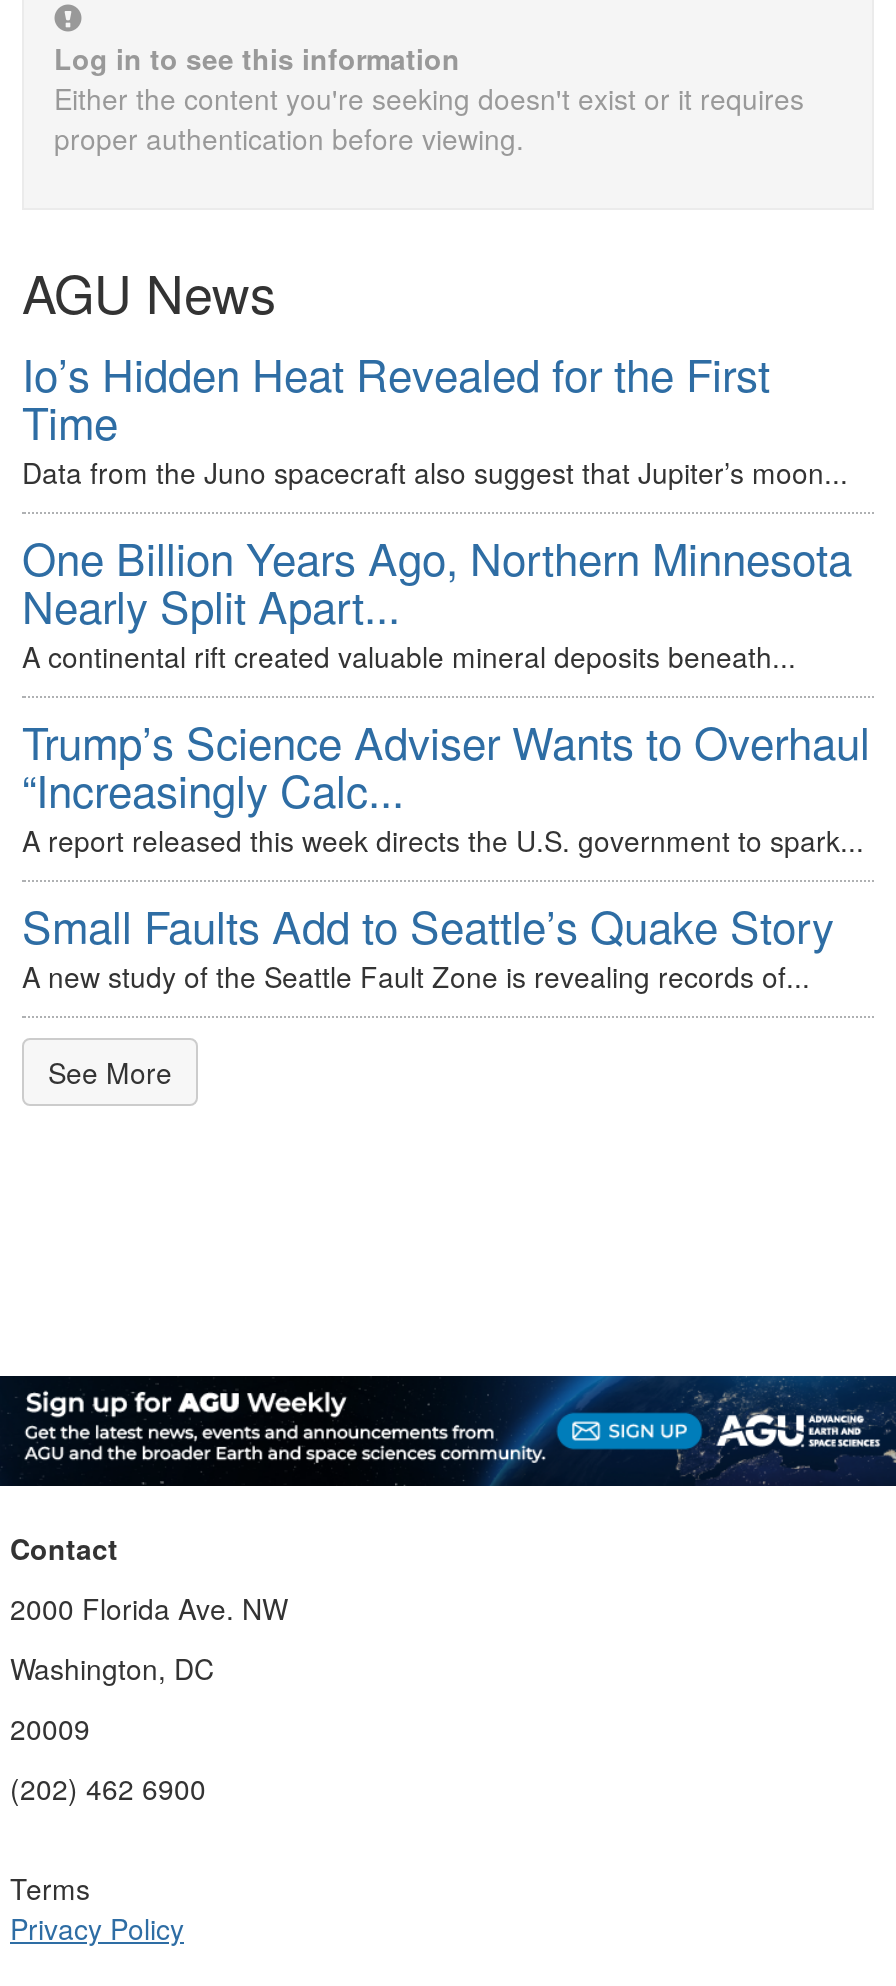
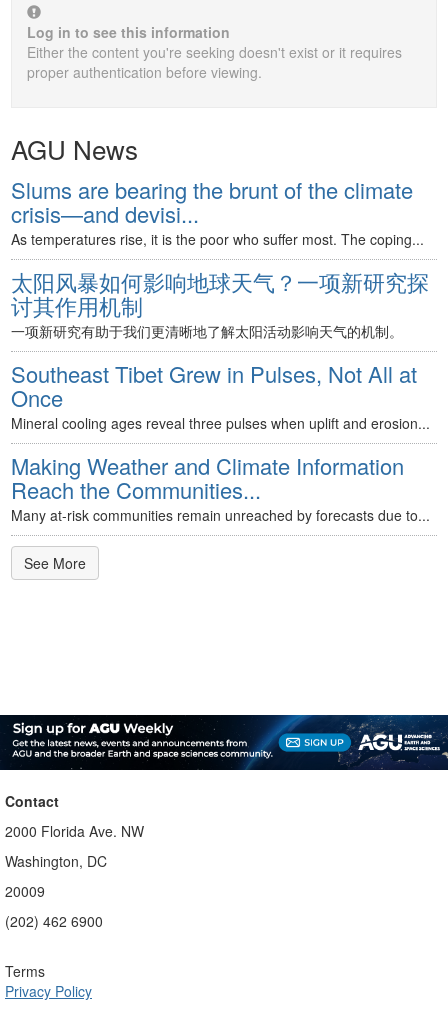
- Io’s Hidden Heat Revealed for the First
- Time
- Data from the Juno spacecraft also suggest that Jupiter’s moon...
+ Slums are bearing the brunt of the climate
+ crisis—and devisi...
+ As temperatures rise, it is the poor who suffer most. The coping...

- One Billion Years Ago, Northern Minnesota
- Nearly Split Apart...
- A continental rift created valuable mineral deposits beneath...
+ 太阳风暴如何影响地球天气？一项新研究探
+ 讨其作用机制
+ 一项新研究有助于我们更清晰地了解太阳活动影响天气的机制。

- Trump’s Science Adviser Wants to Overhaul
- “Increasingly Calc...
- A report released this week directs the U.S. government to spark...
+ Southeast Tibet Grew in Pulses, Not All at
+ Once
+ Mineral cooling ages reveal three pulses when uplift and erosion...

- Small Faults Add to Seattle’s Quake Story
- A new study of the Seattle Fault Zone is revealing records of...
+ Making Weather and Climate Information
+ Reach the Communities...
+ Many at-risk communities remain unreached by forecasts due to...
